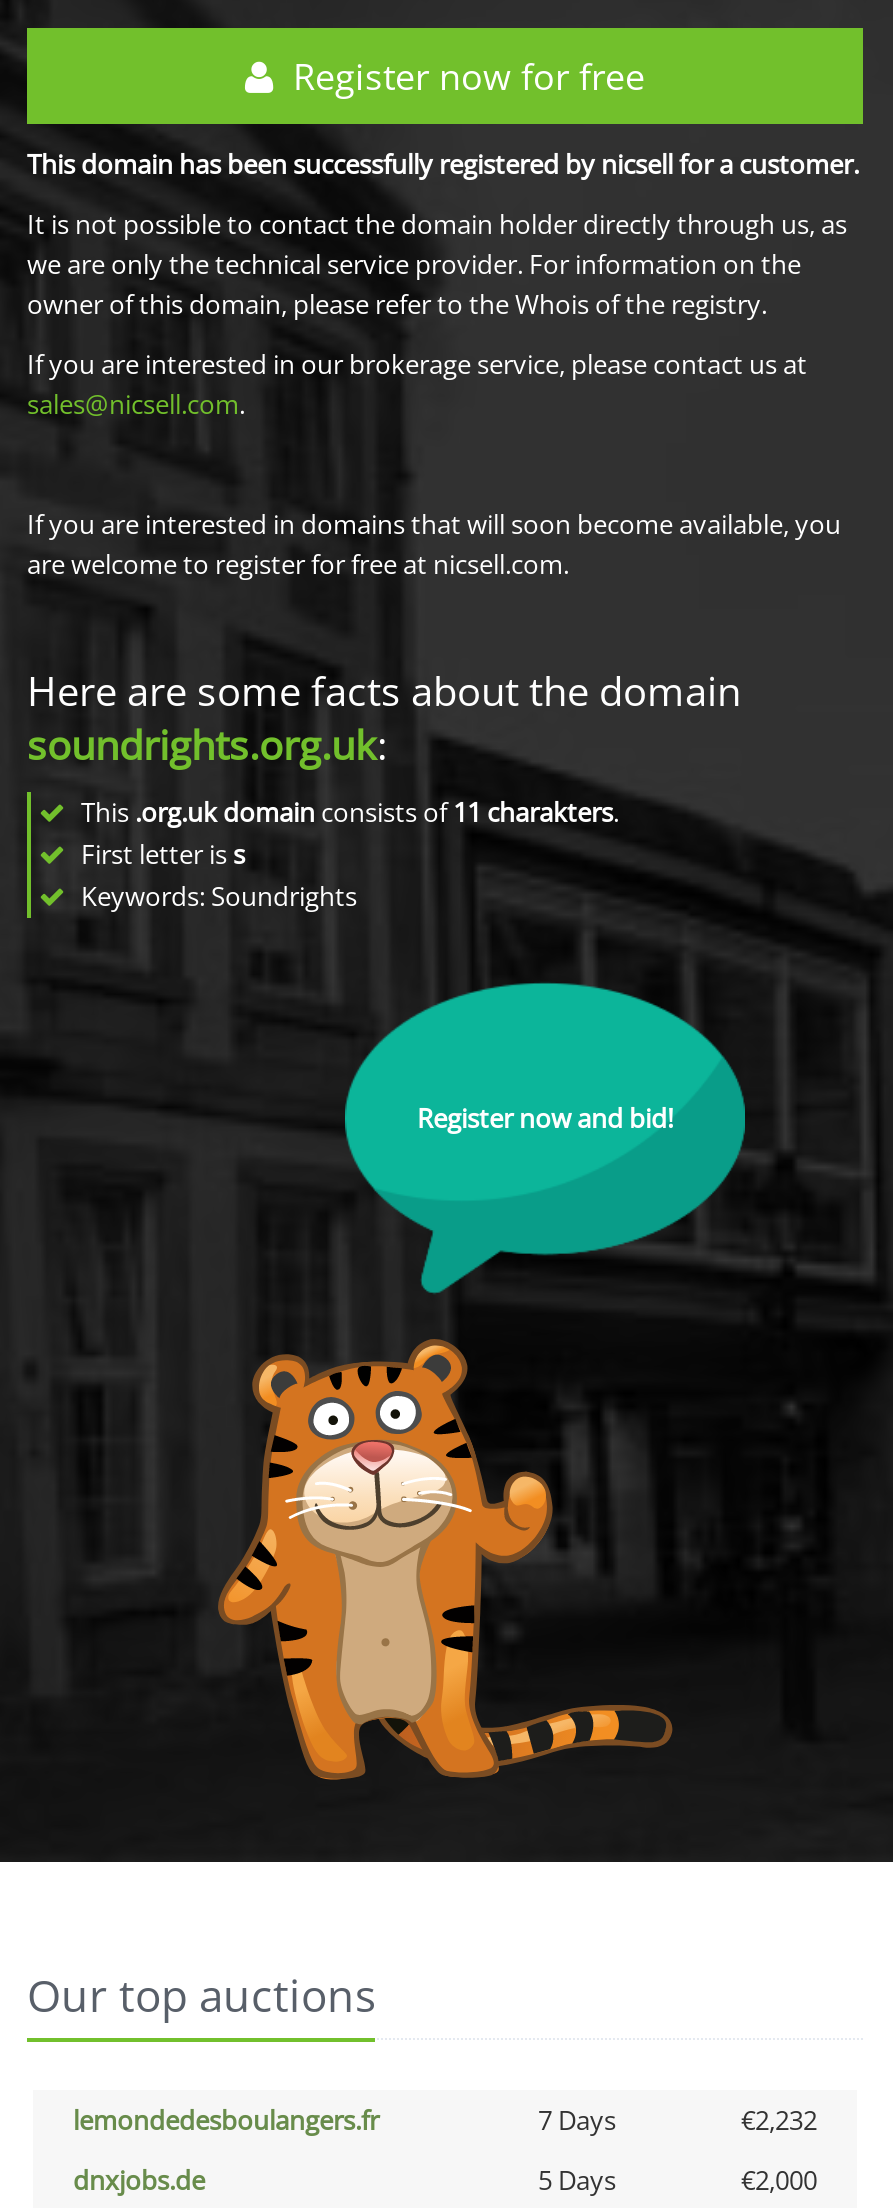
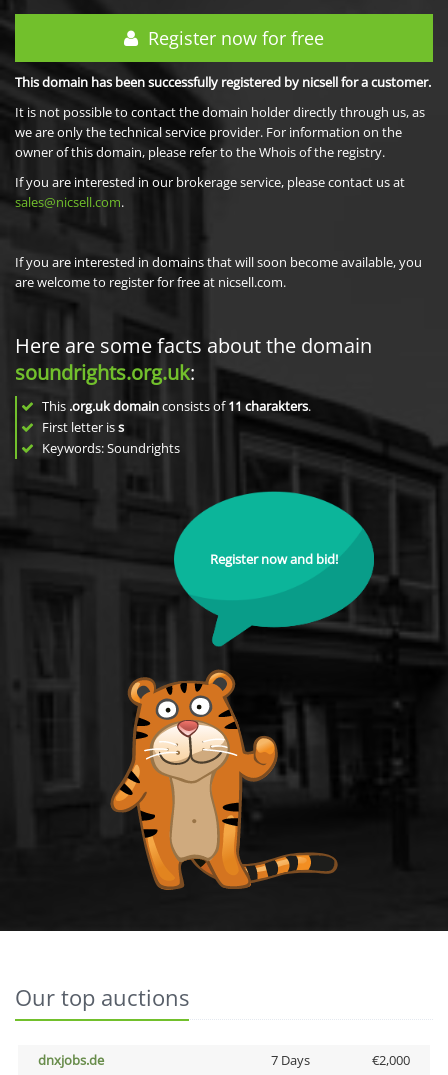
- lemondedesboulangers.fr
- 7 Days
- €2,232

- 5 Days
+ 7 Days
